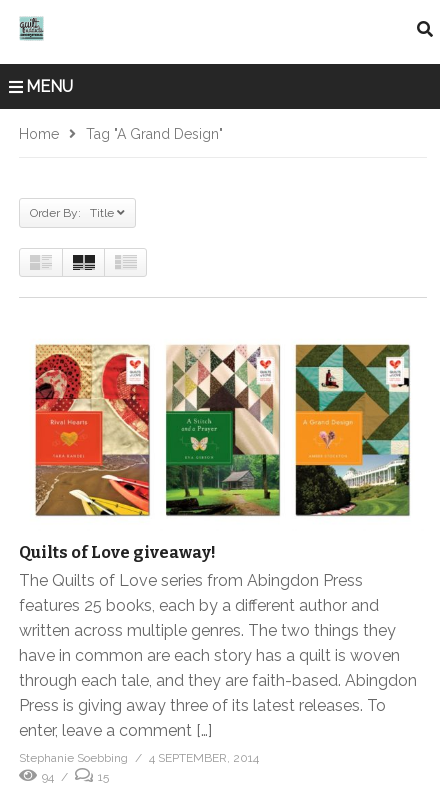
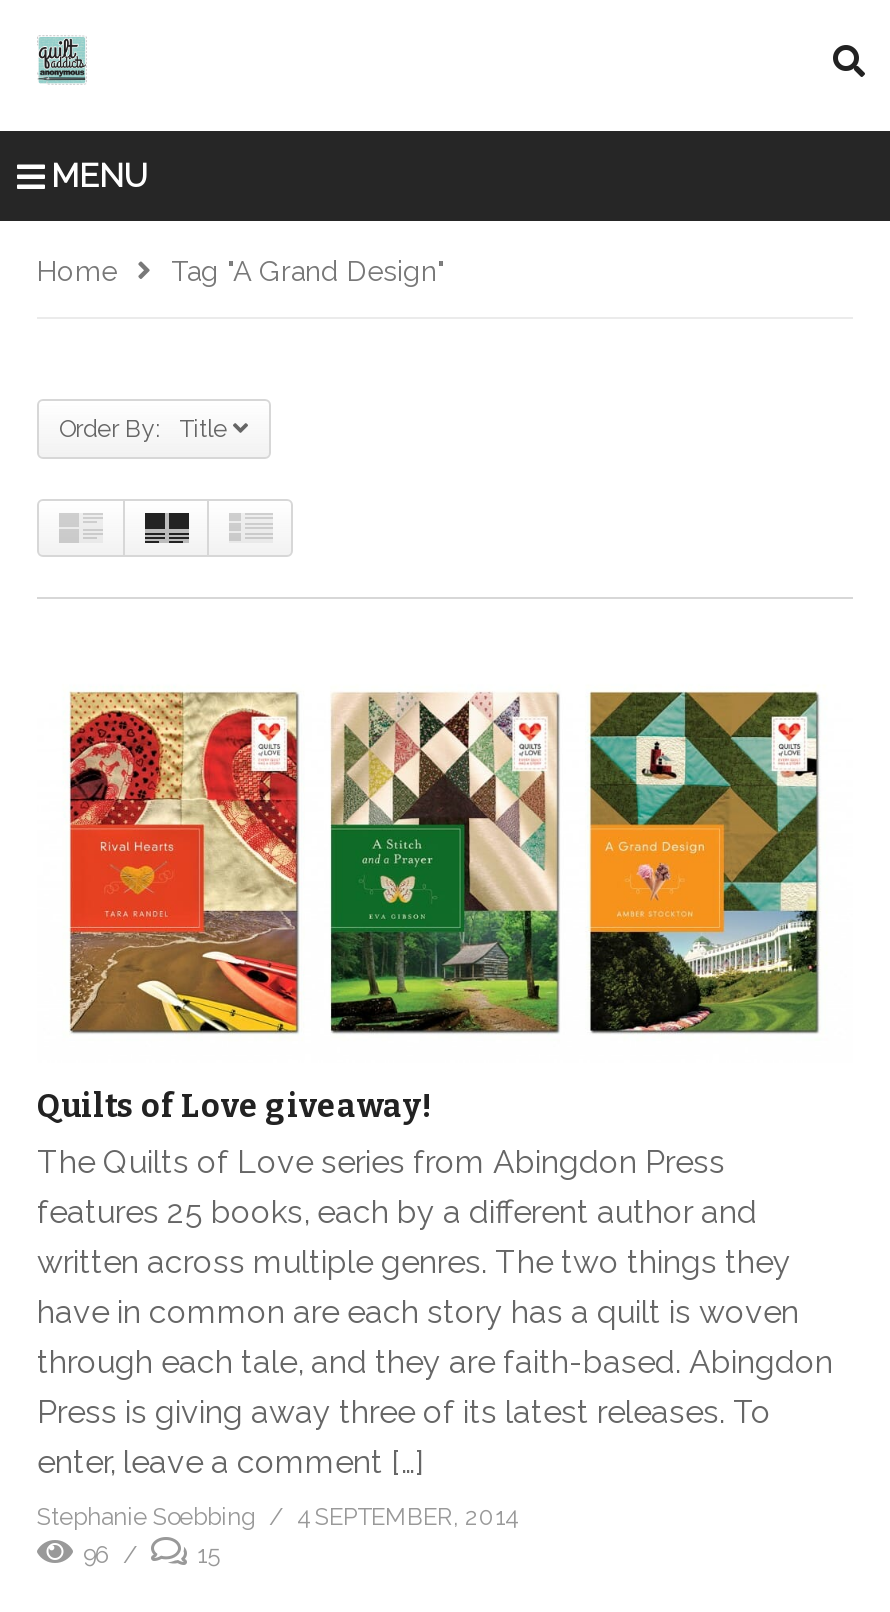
- 94
+ 96
